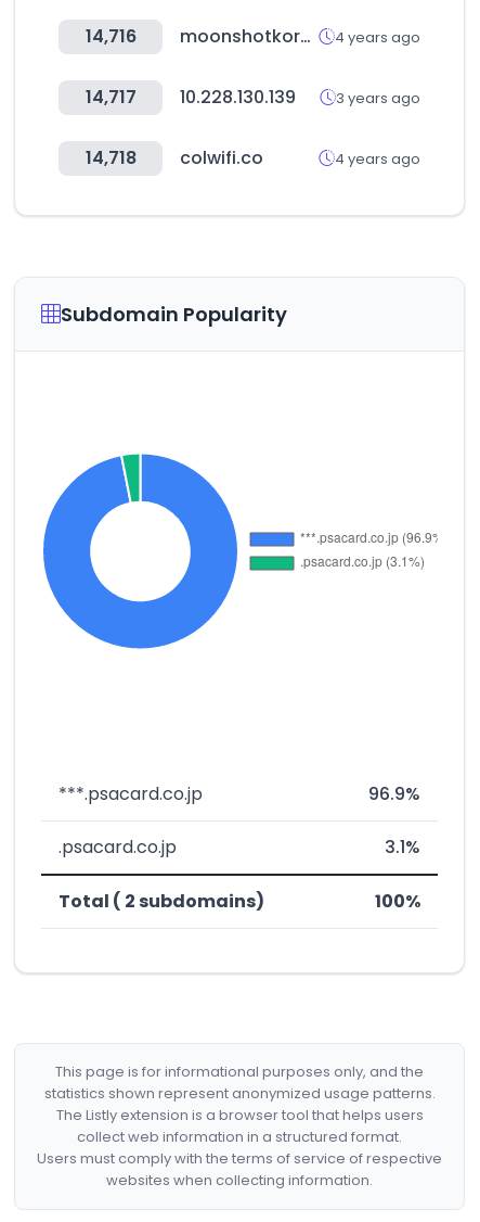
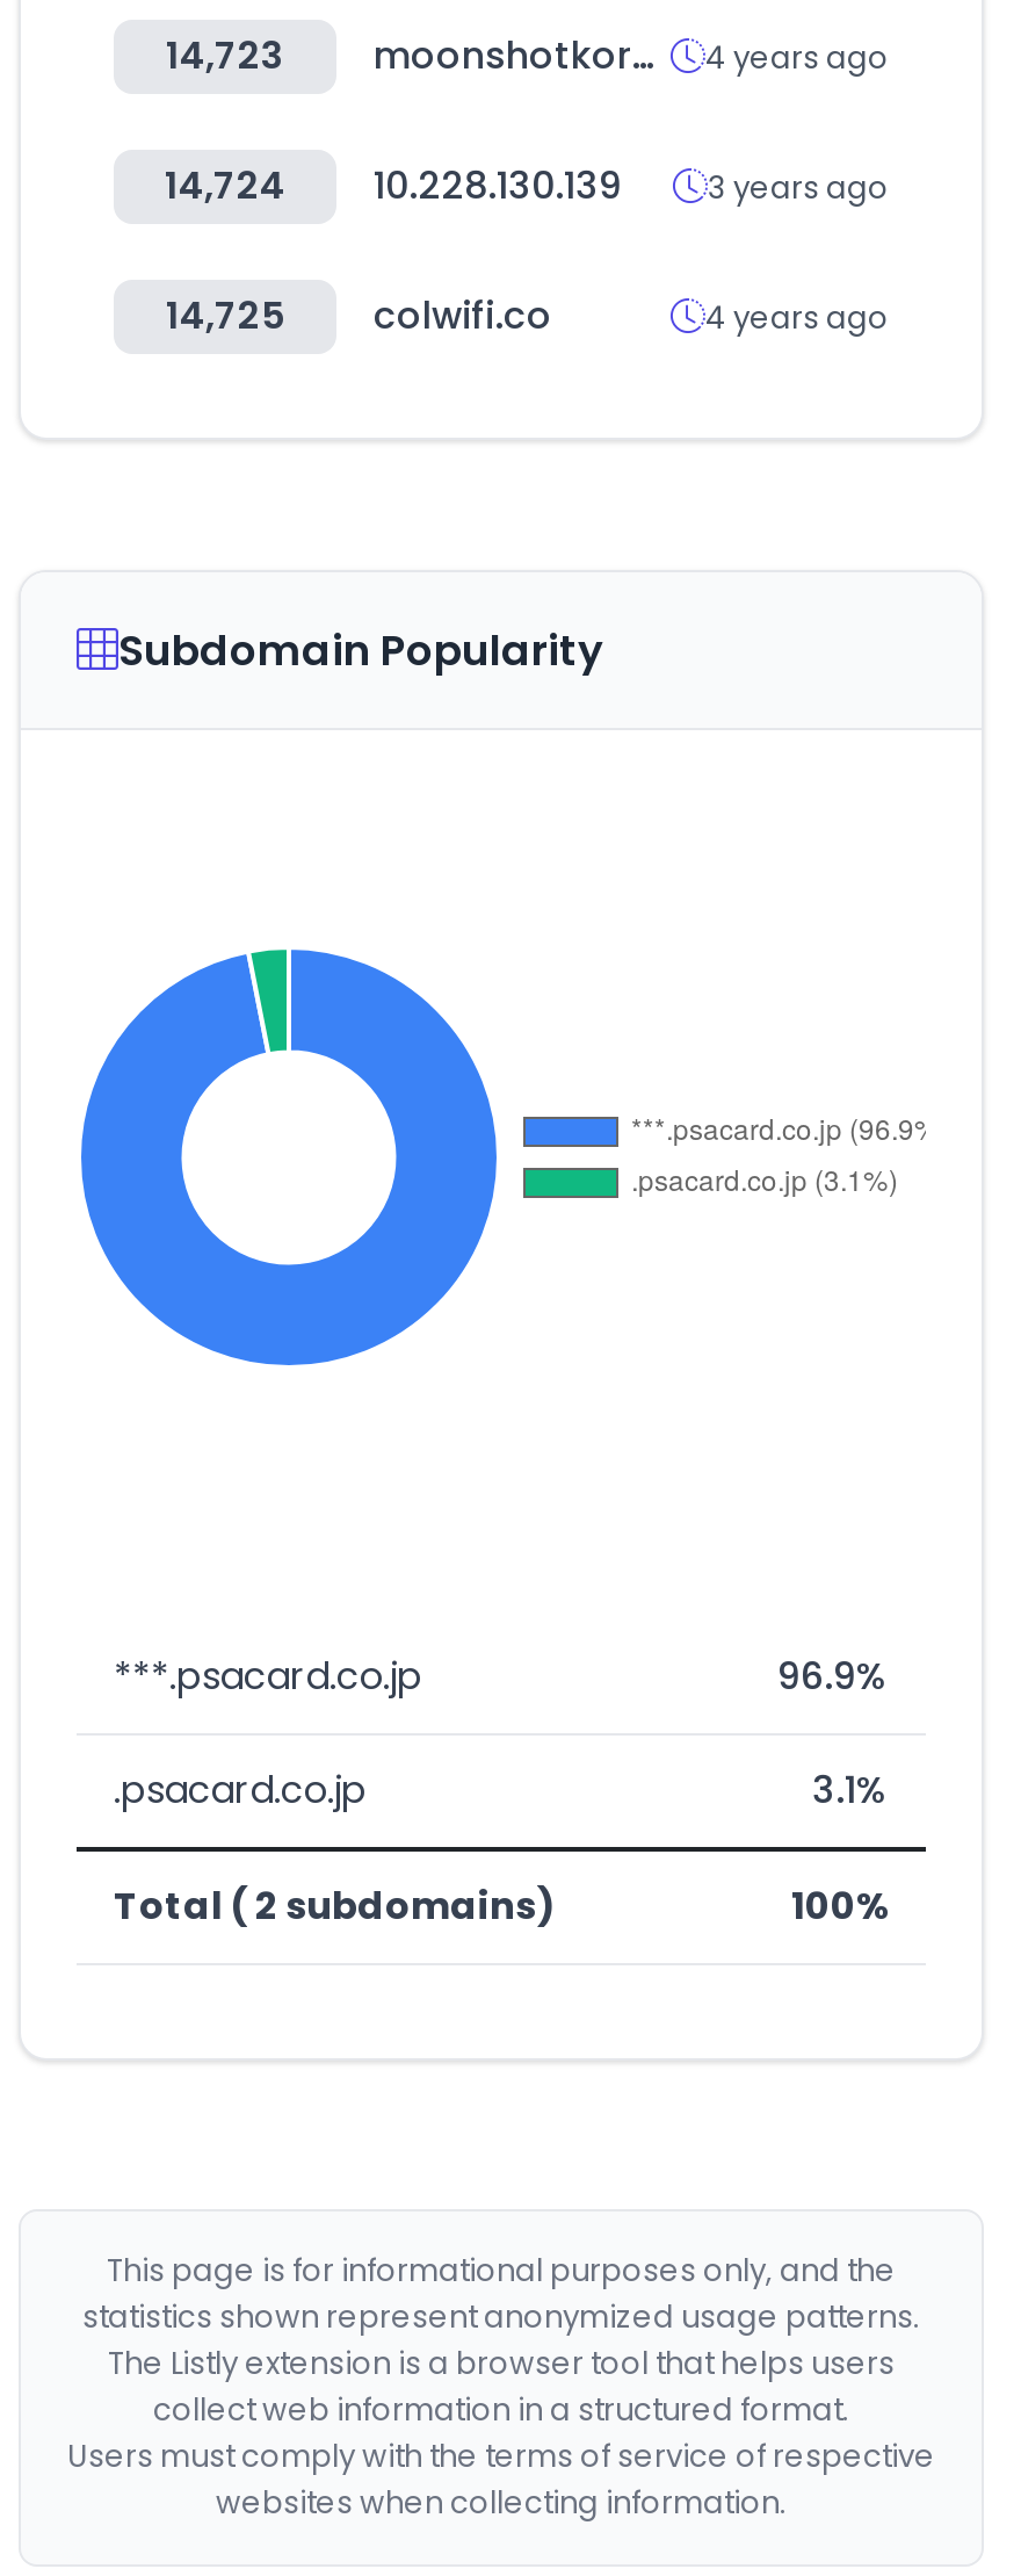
- 14,716
+ 14,723

- 14,717 10.228.130.139 3 years ago
+ 14,724 10.228.130.139 3 years ago

- 14,718 colwifi.co
+ 14,725 colwifi.co
